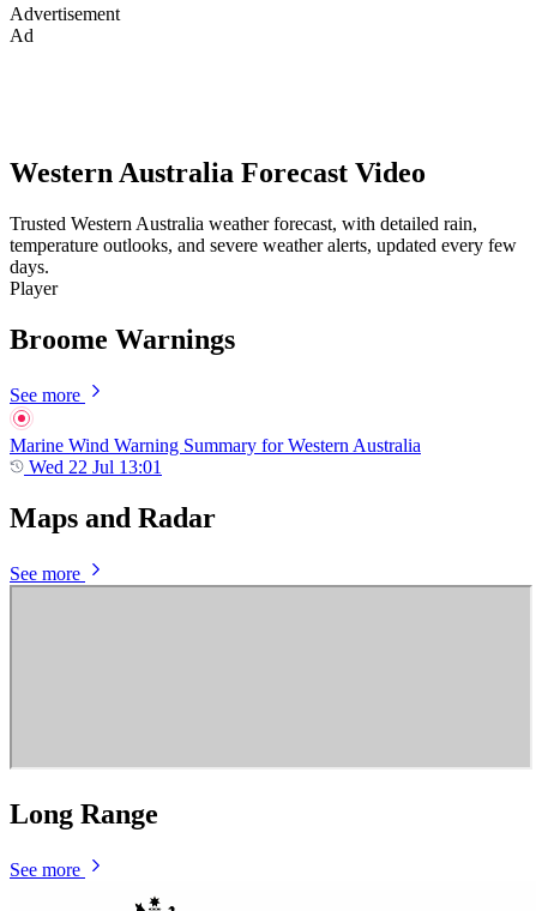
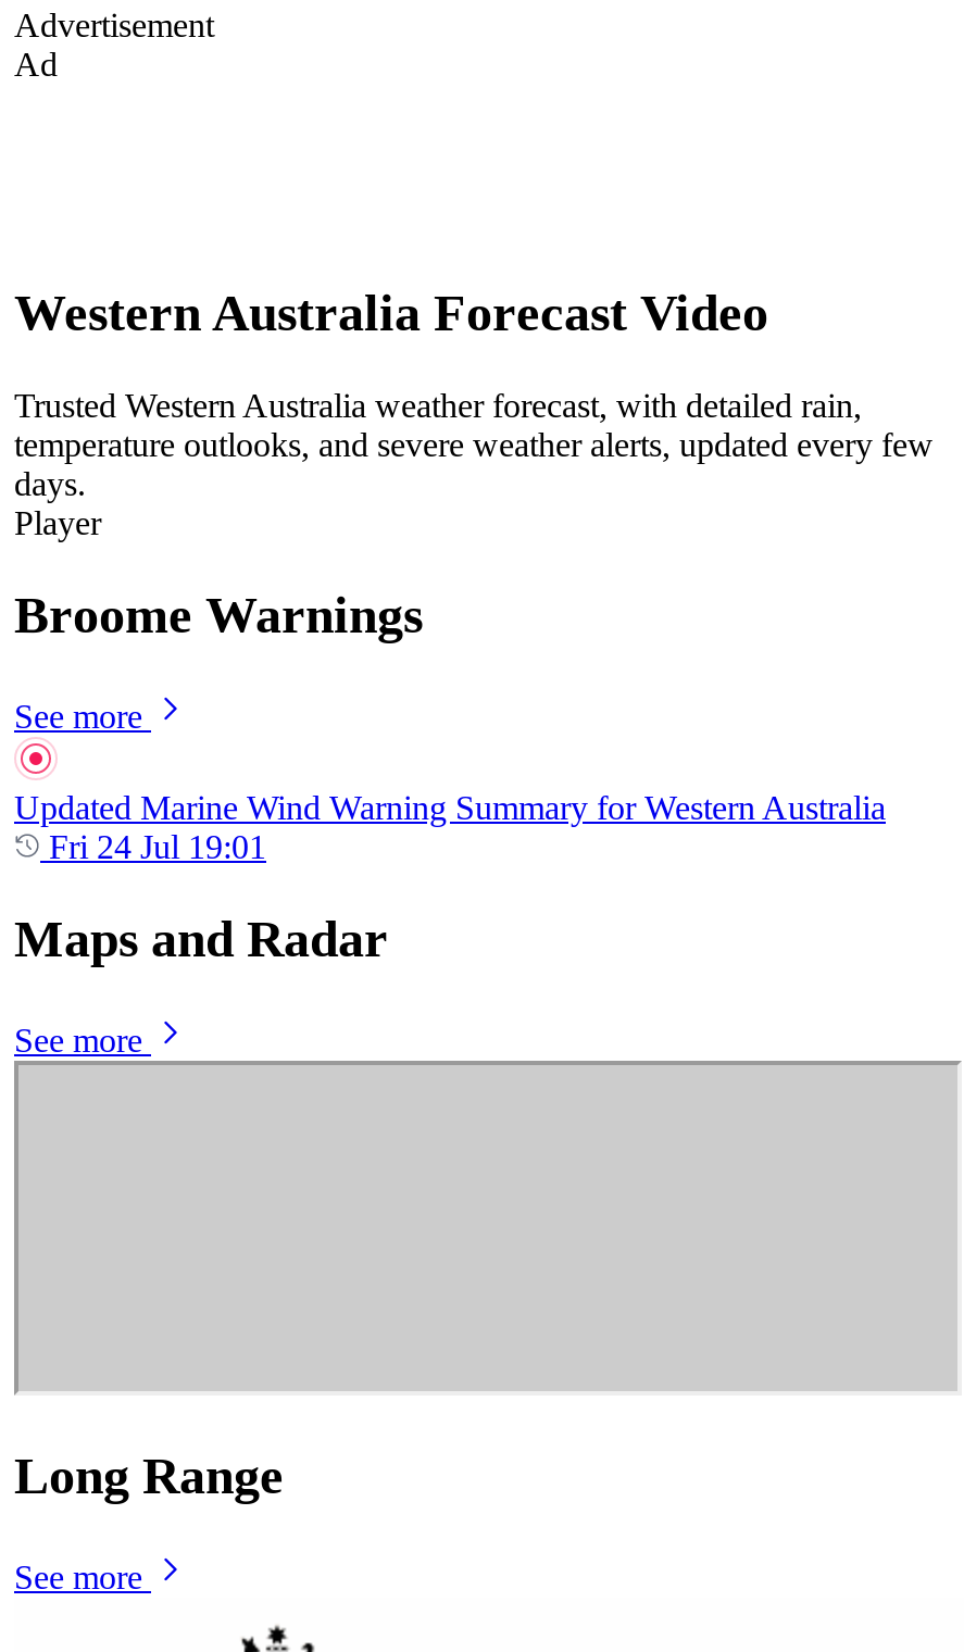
- Marine Wind Warning Summary for Western Australia
- Wed 22 Jul 13:01
+ Updated Marine Wind Warning Summary for Western Australia
+ Fri 24 Jul 19:01
